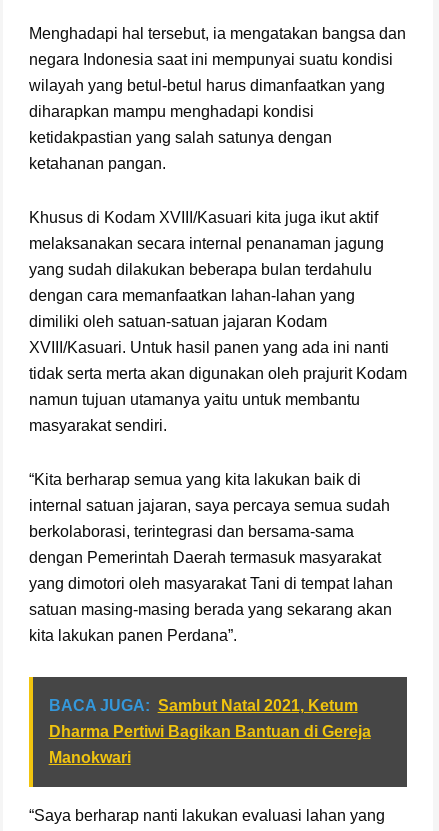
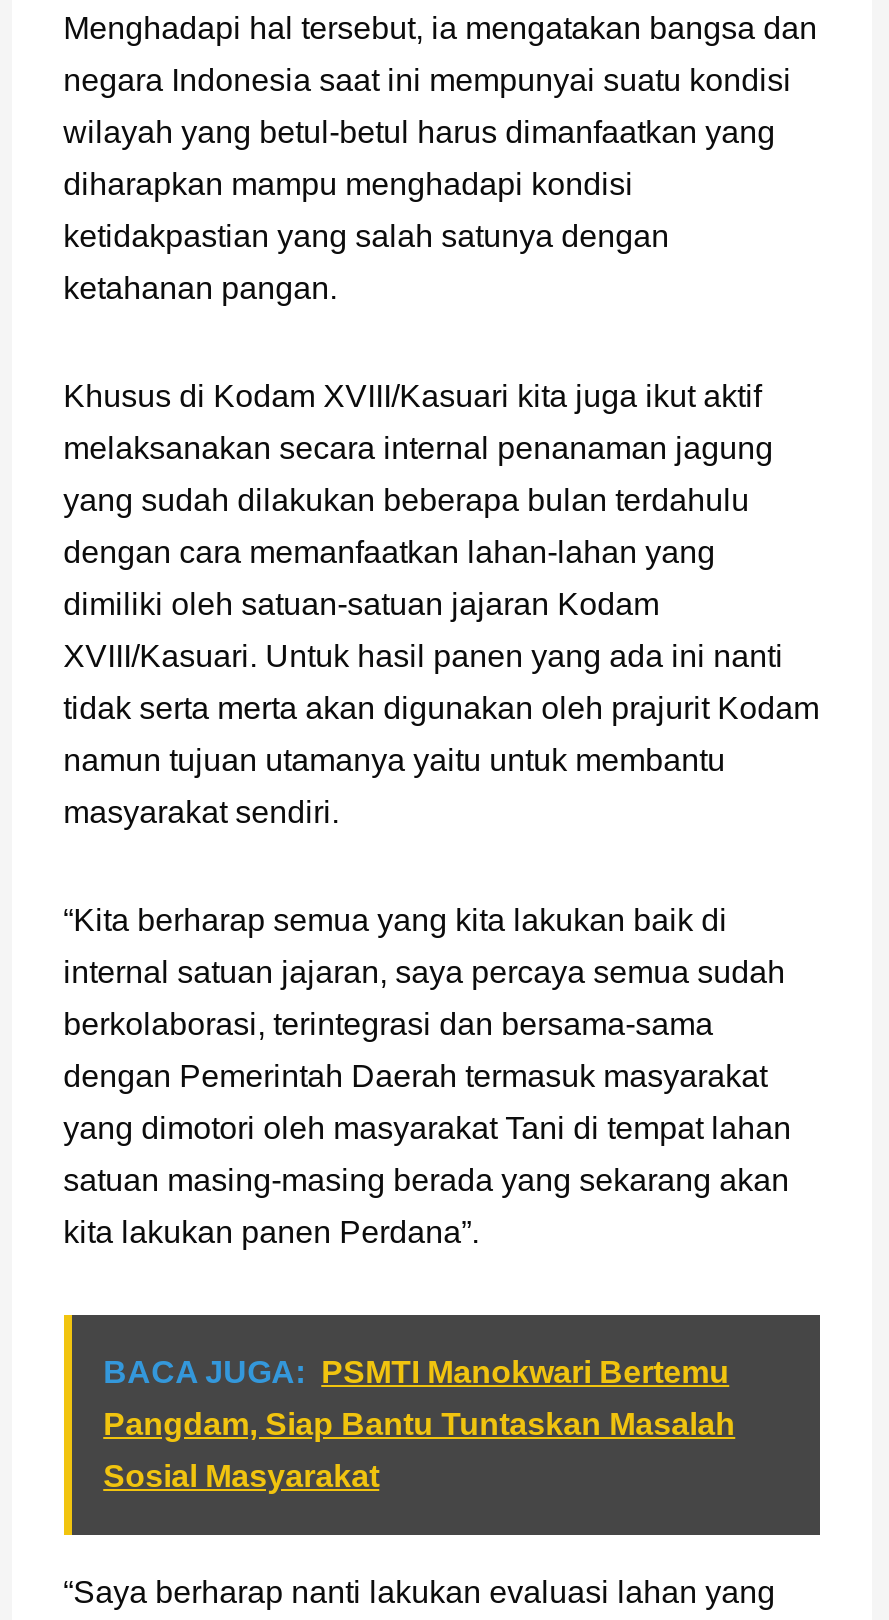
- BACA JUGA: Sambut Natal 2021, Ketum
+ BACA JUGA: PSMTI Manokwari Bertemu

- Dharma Pertiwi Bagikan Bantuan di Gereja
+ Pangdam, Siap Bantu Tuntaskan Masalah

- Manokwari
+ Sosial Masyarakat
